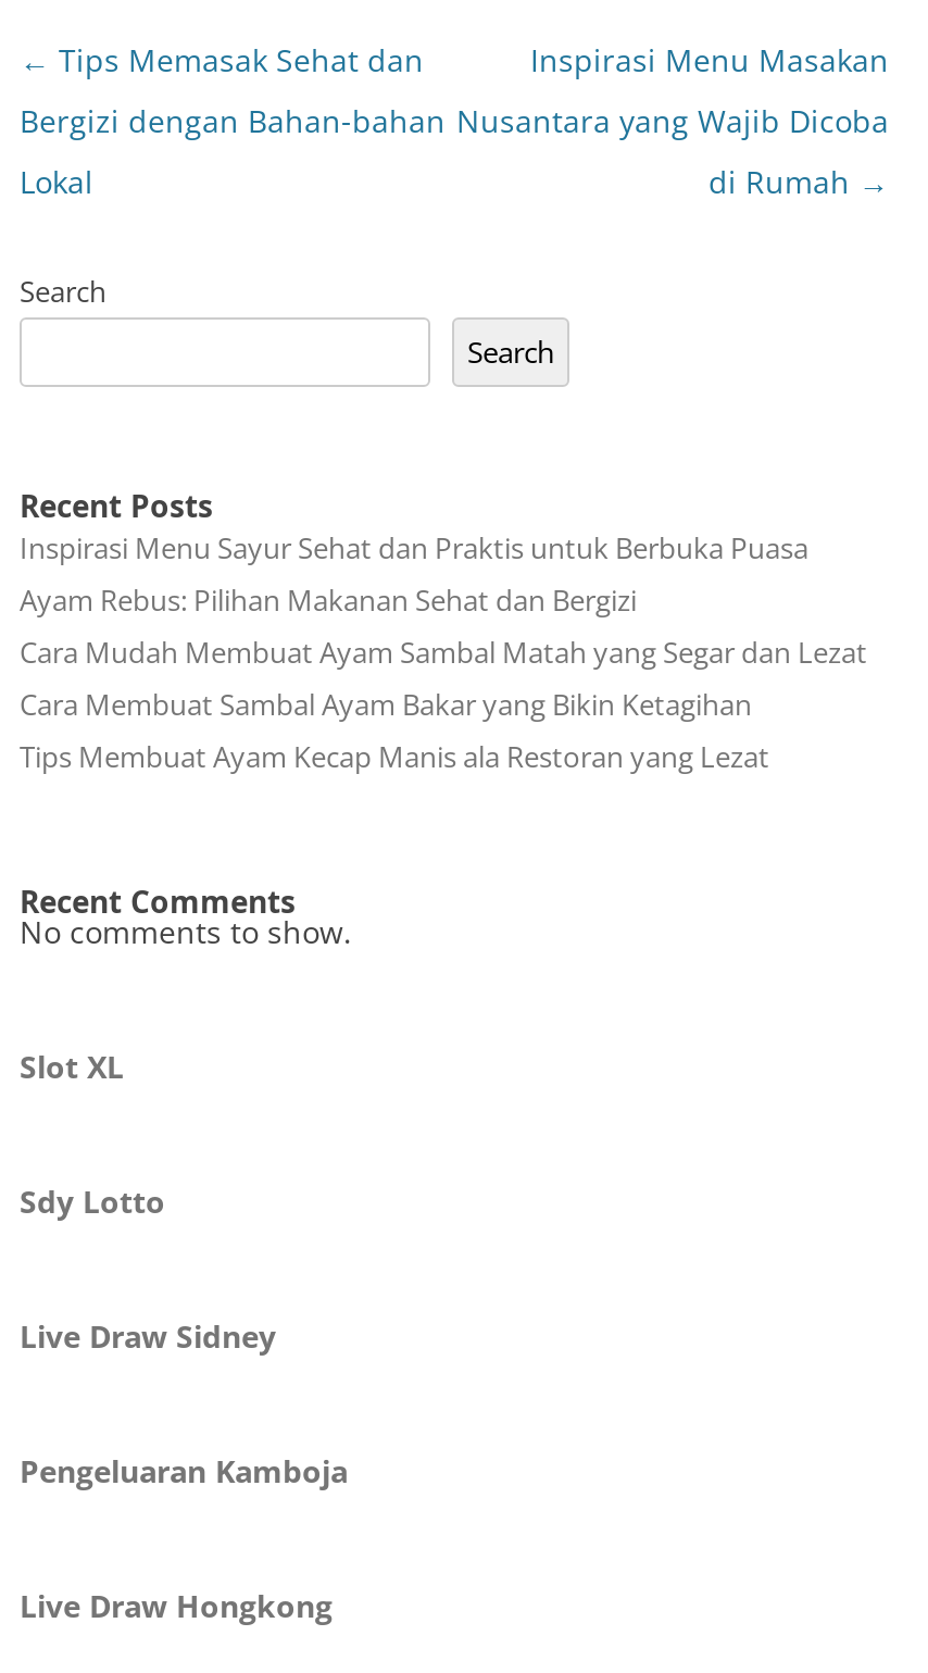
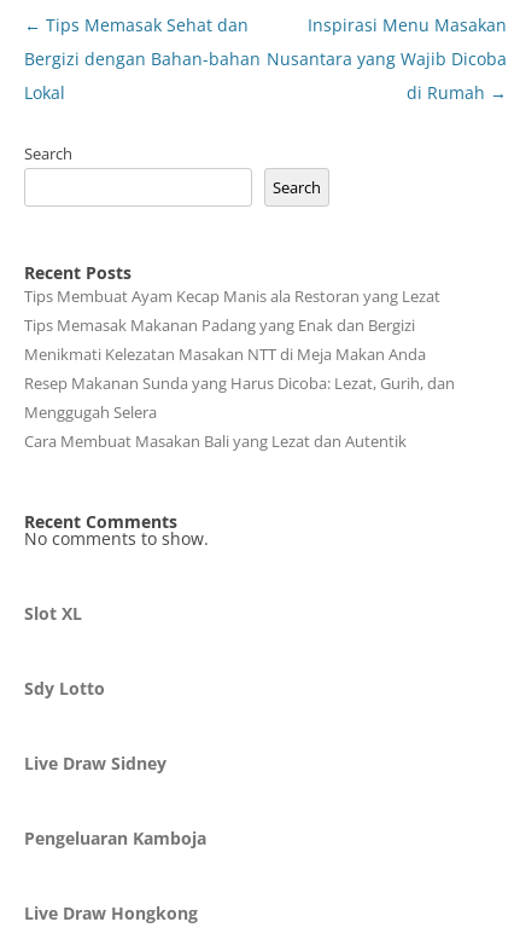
- Inspirasi Menu Sayur Sehat dan Praktis untuk Berbuka Puasa
- Ayam Rebus: Pilihan Makanan Sehat dan Bergizi
- Cara Mudah Membuat Ayam Sambal Matah yang Segar dan Lezat
- Cara Membuat Sambal Ayam Bakar yang Bikin Ketagihan

moved up: Tips Membuat Ayam Kecap Manis ala Restoran yang Lezat

+ Tips Memasak Makanan Padang yang Enak dan Bergizi
+ Menikmati Kelezatan Masakan NTT di Meja Makan Anda
+ Resep Makanan Sunda yang Harus Dicoba: Lezat, Gurih, dan
+ Menggugah Selera
+ Cara Membuat Masakan Bali yang Lezat dan Autentik
